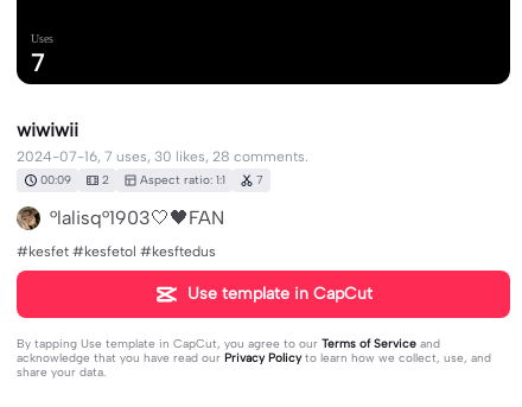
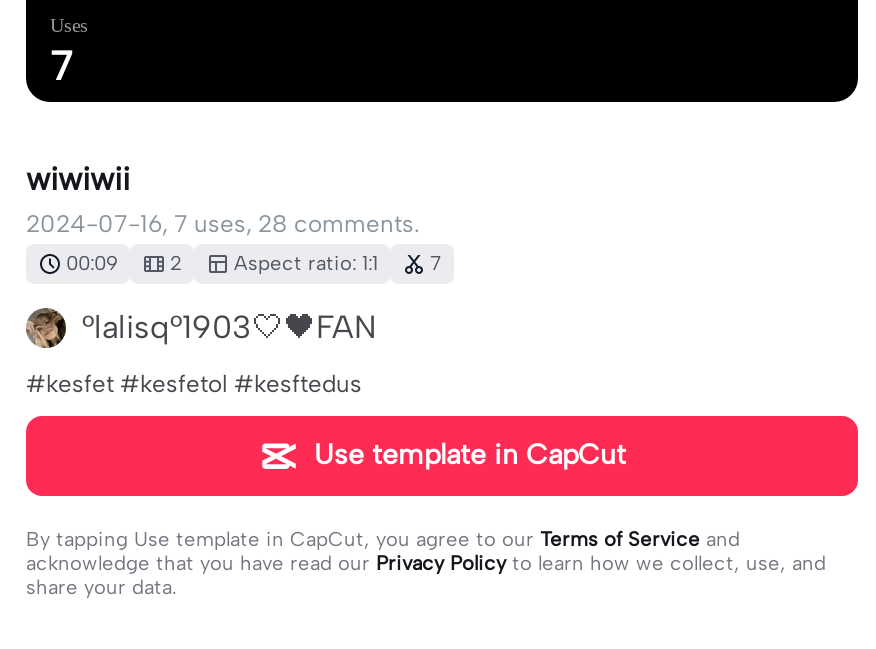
- 2024-07-16, 7 uses, 30 likes, 28 comments.
+ 2024-07-16, 7 uses, 28 comments.
